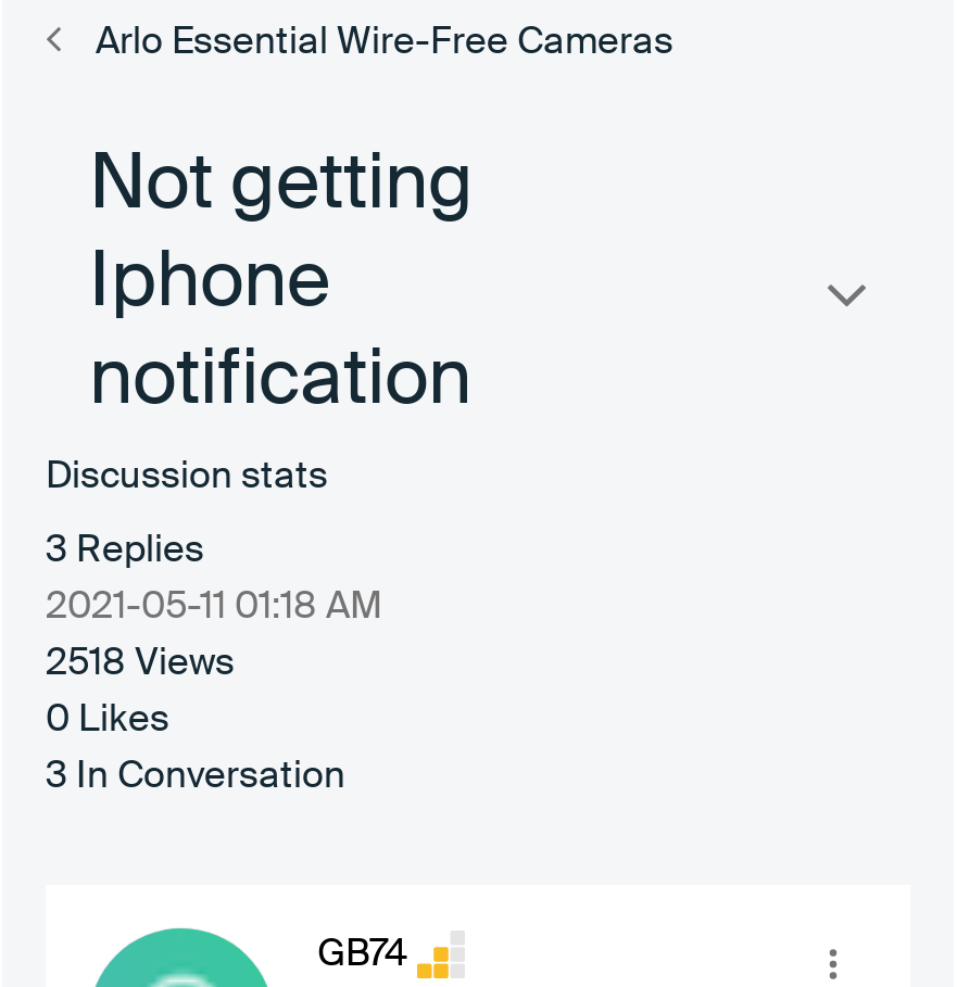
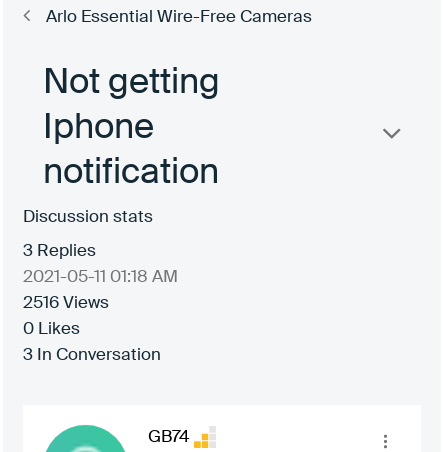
- 2518 Views
+ 2516 Views
